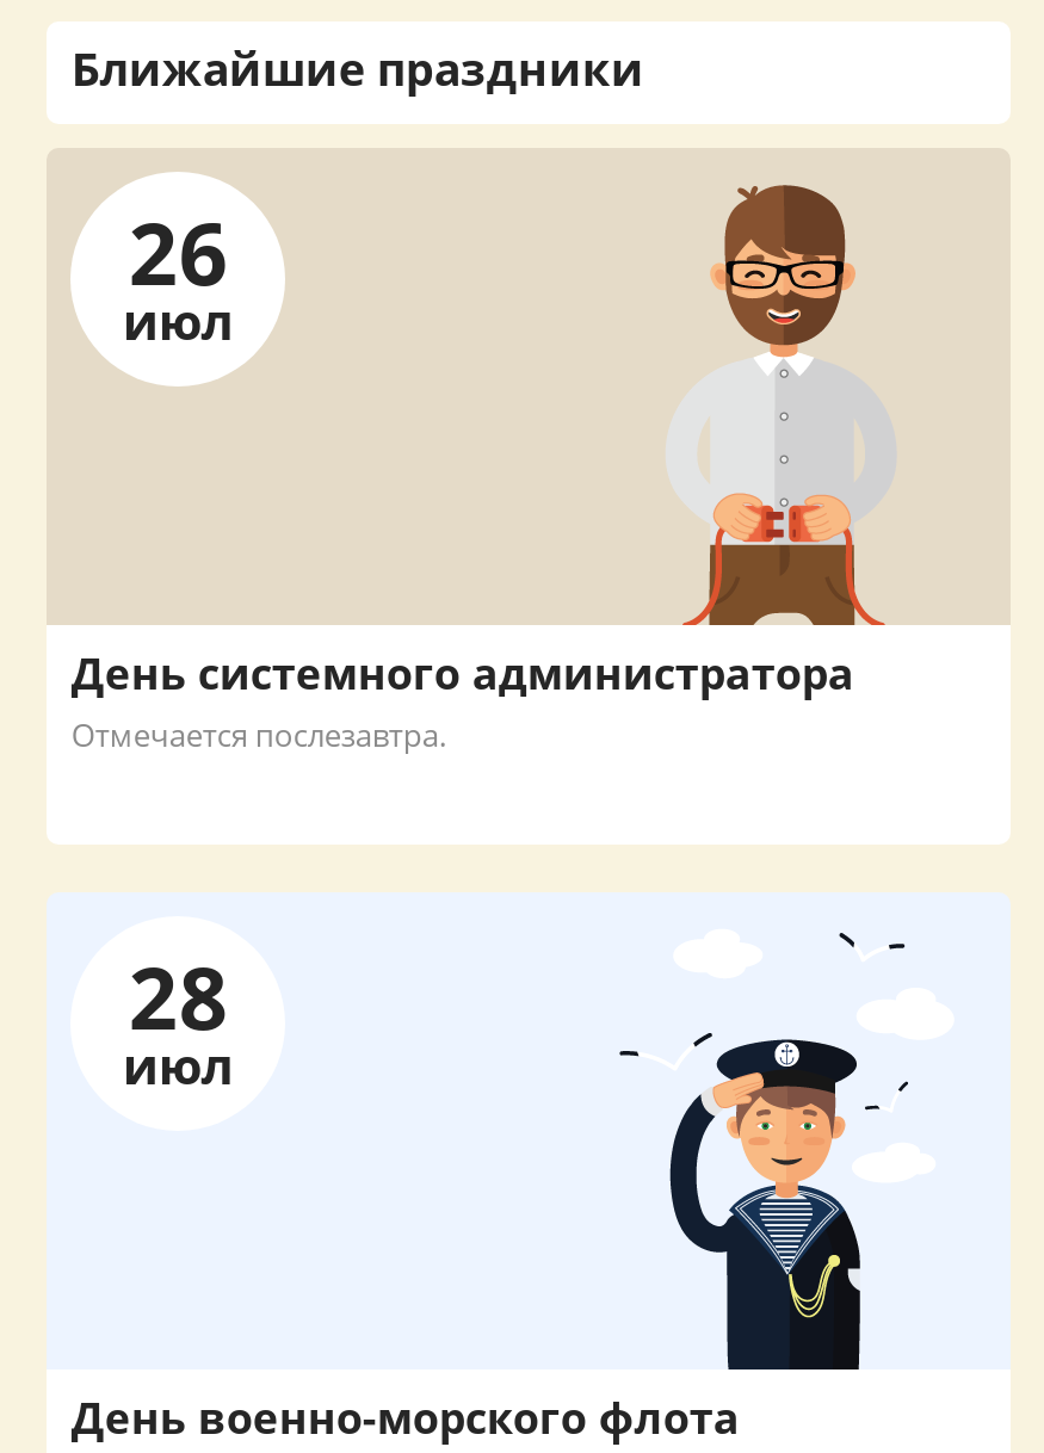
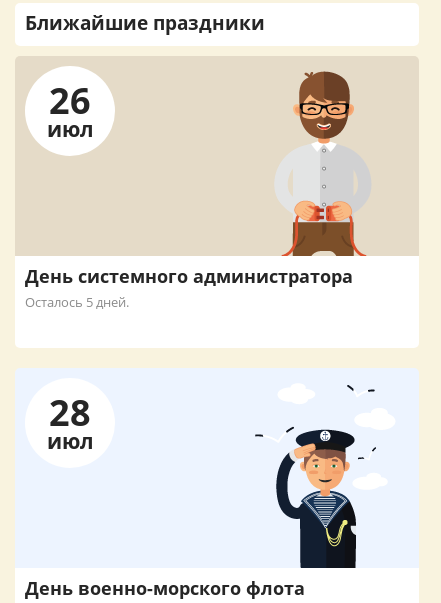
- Отмечается послезавтра.
+ Осталось 5 дней.
